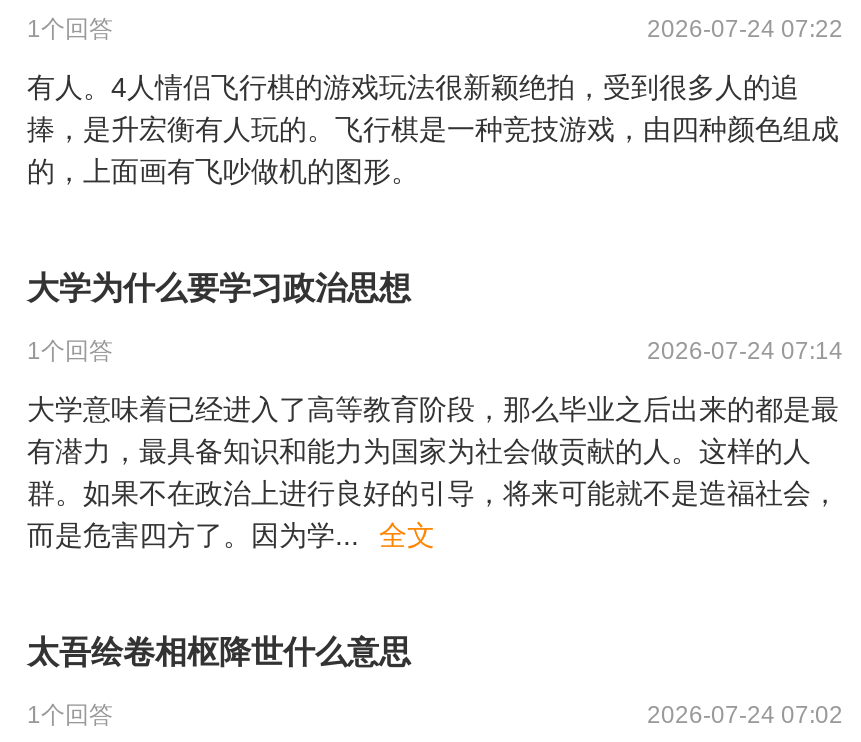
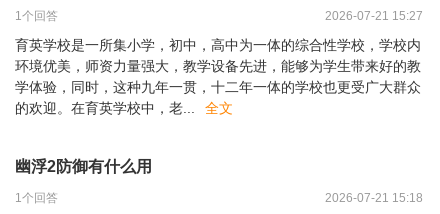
- 2026-07-24 07:22
- 有人。4人情侣飞行棋的游戏玩法很新颖绝拍，受到很多人的追
- 捧，是升宏衡有人玩的。飞行棋是一种竞技游戏，由四种颜色组成
- 的，上面画有飞吵做机的图形。
- 大学为什么要学习政治思想
- 1个回答
- 2026-07-24 07:14
- 大学意味着已经进入了高等教育阶段，那么毕业之后出来的都是最
- 有潜力，最具备知识和能力为国家为社会做贡献的人。这样的人
- 群。如果不在政治上进行良好的引导，将来可能就不是造福社会，
- 而是危害四方了。因为学...
+ 2026-07-21 15:27
+ 育英学校是一所集小学，初中，高中为一体的综合性学校，学校内
+ 环境优美，师资力量强大，教学设备先进，能够为学生带来好的教
+ 学体验，同时，这种九年一贯，十二年一体的学校也更受广大群众
+ 的欢迎。在育英学校中，老...

- 太吾绘卷相枢降世什么意思
+ 幽浮2防御有什么用

- 2026-07-24 07:02
+ 2026-07-21 15:18
